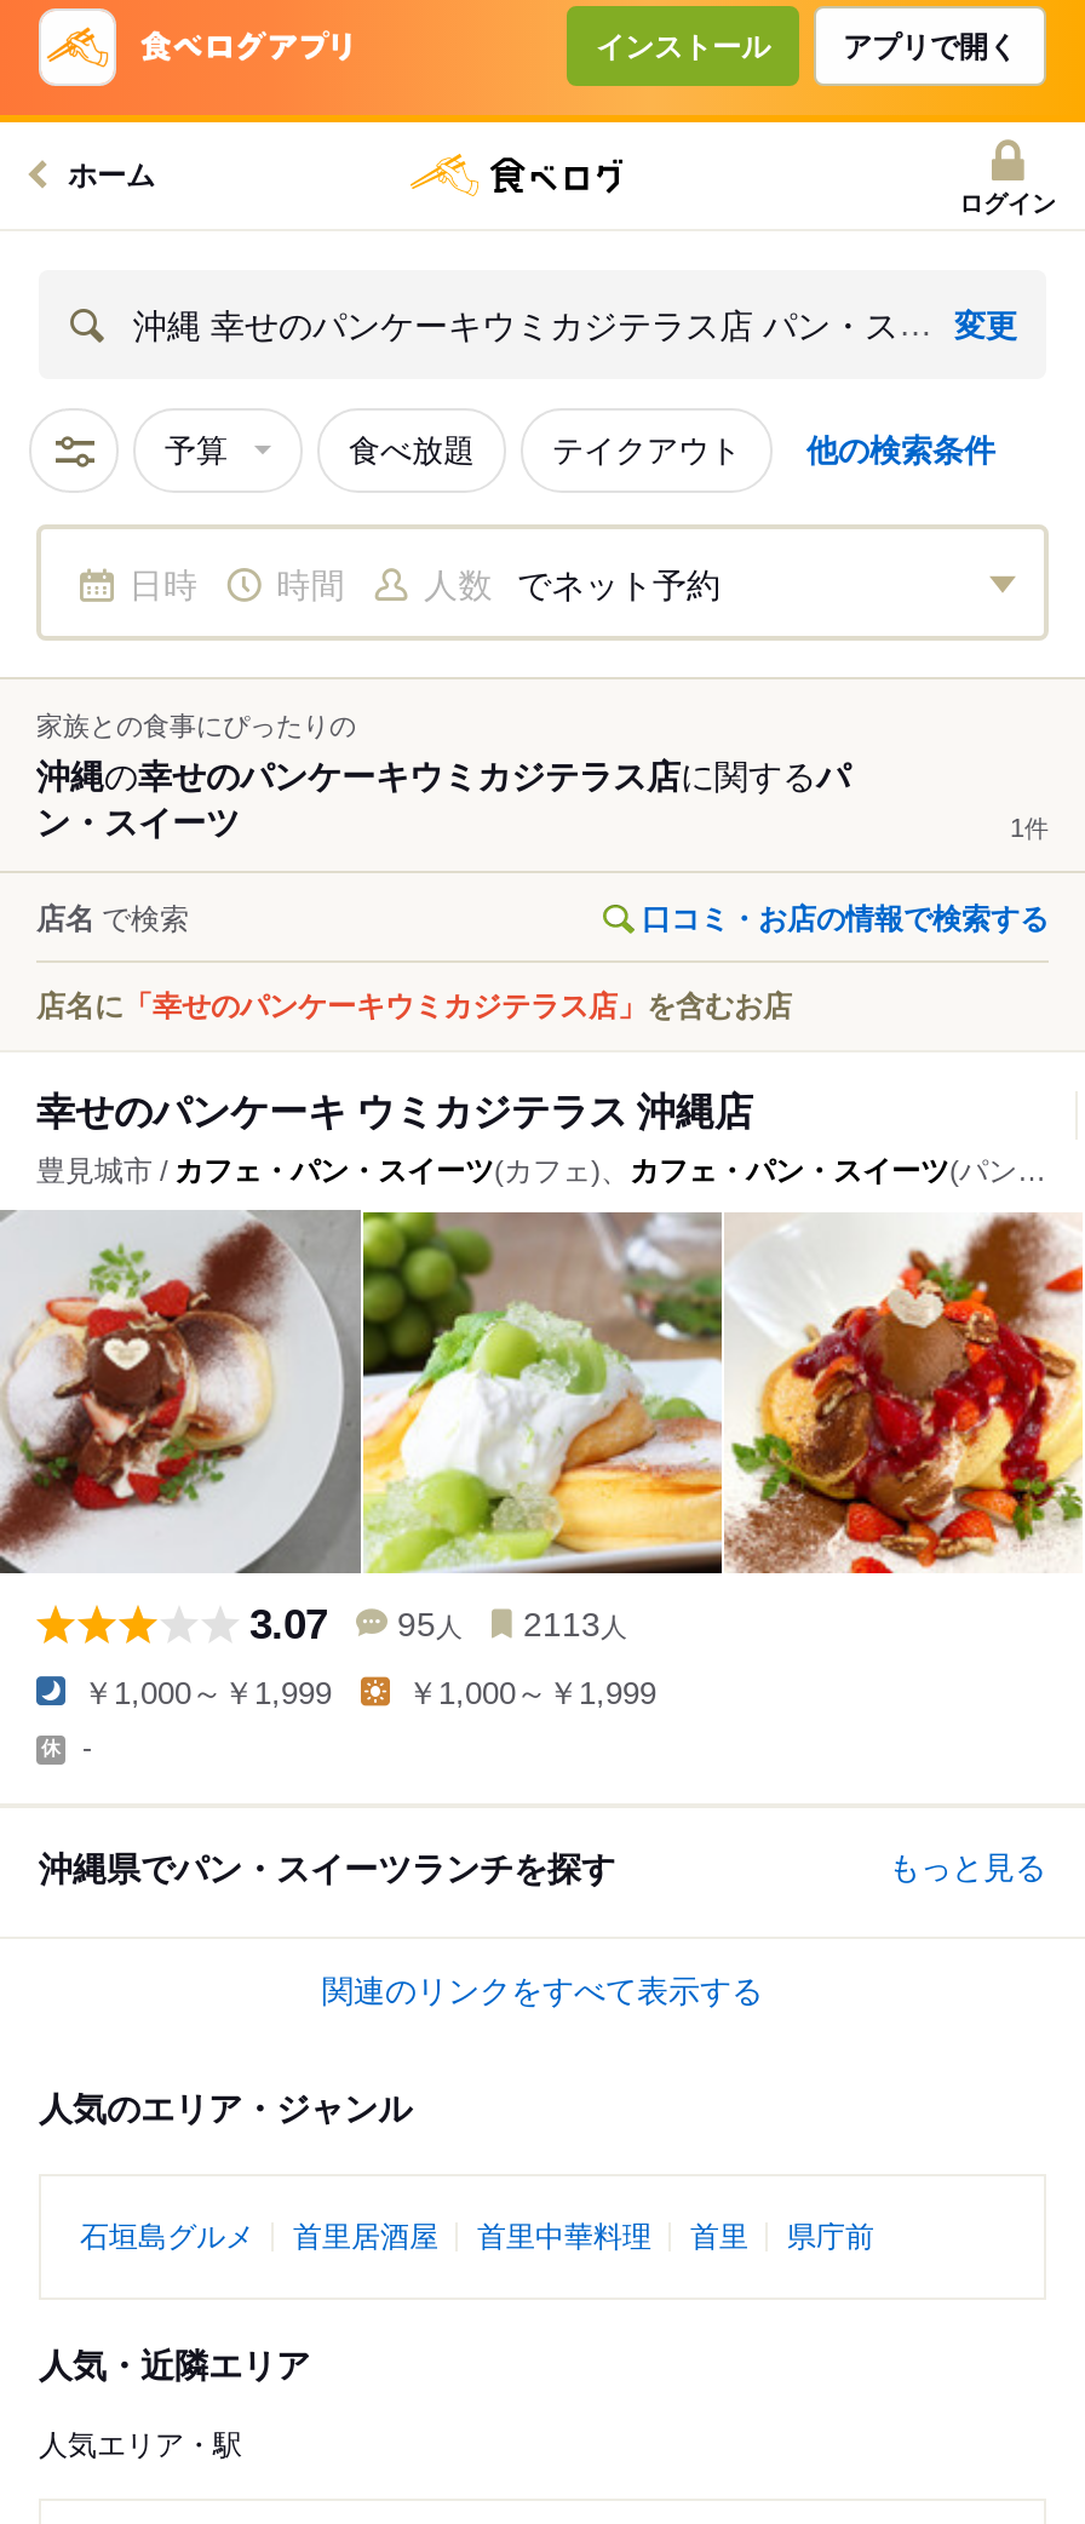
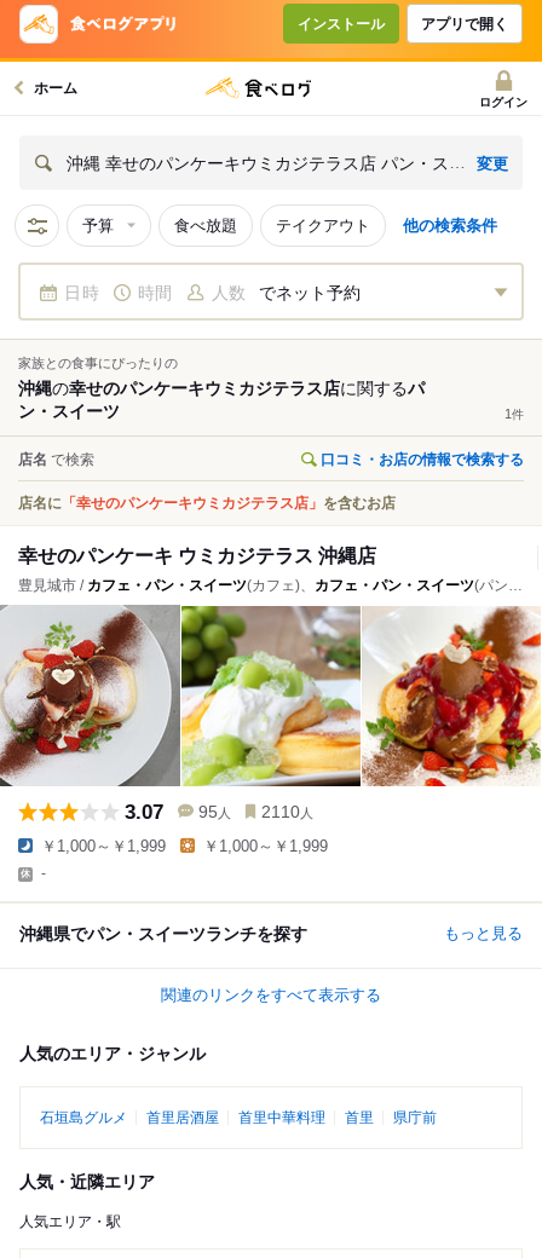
- 3.07 95人 2113人
+ 3.07 95人 2110人
